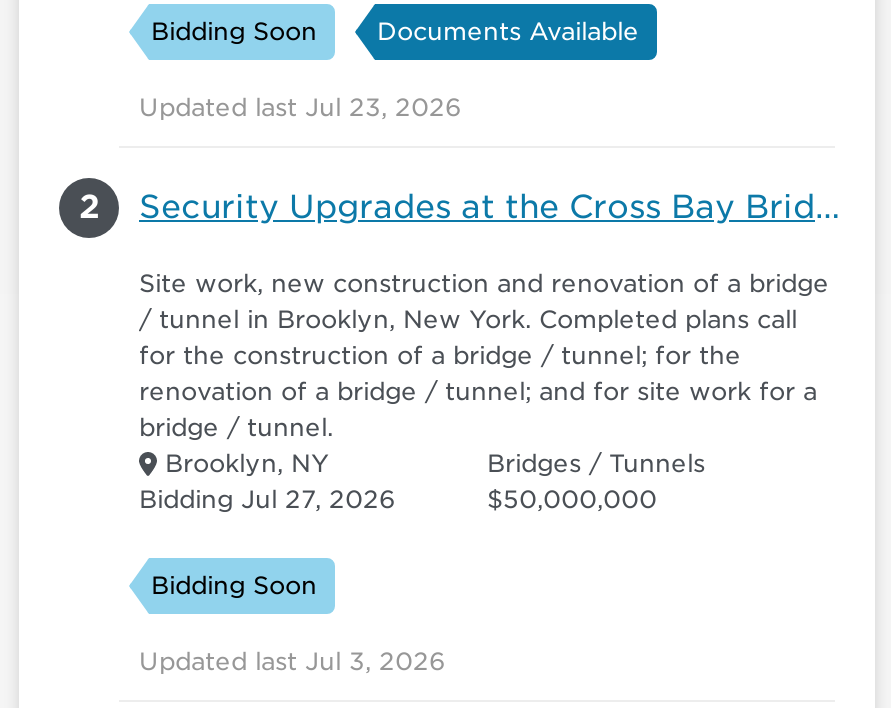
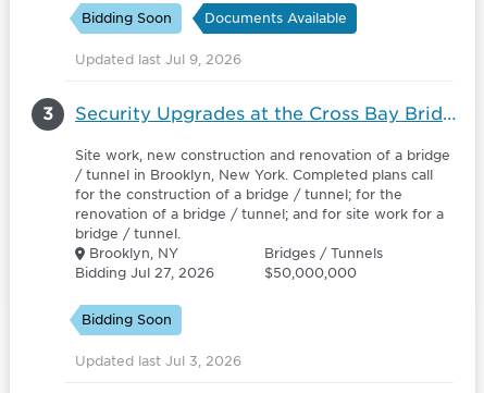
- Updated last Jul 23, 2026
+ Updated last Jul 9, 2026

- 2
+ 3
